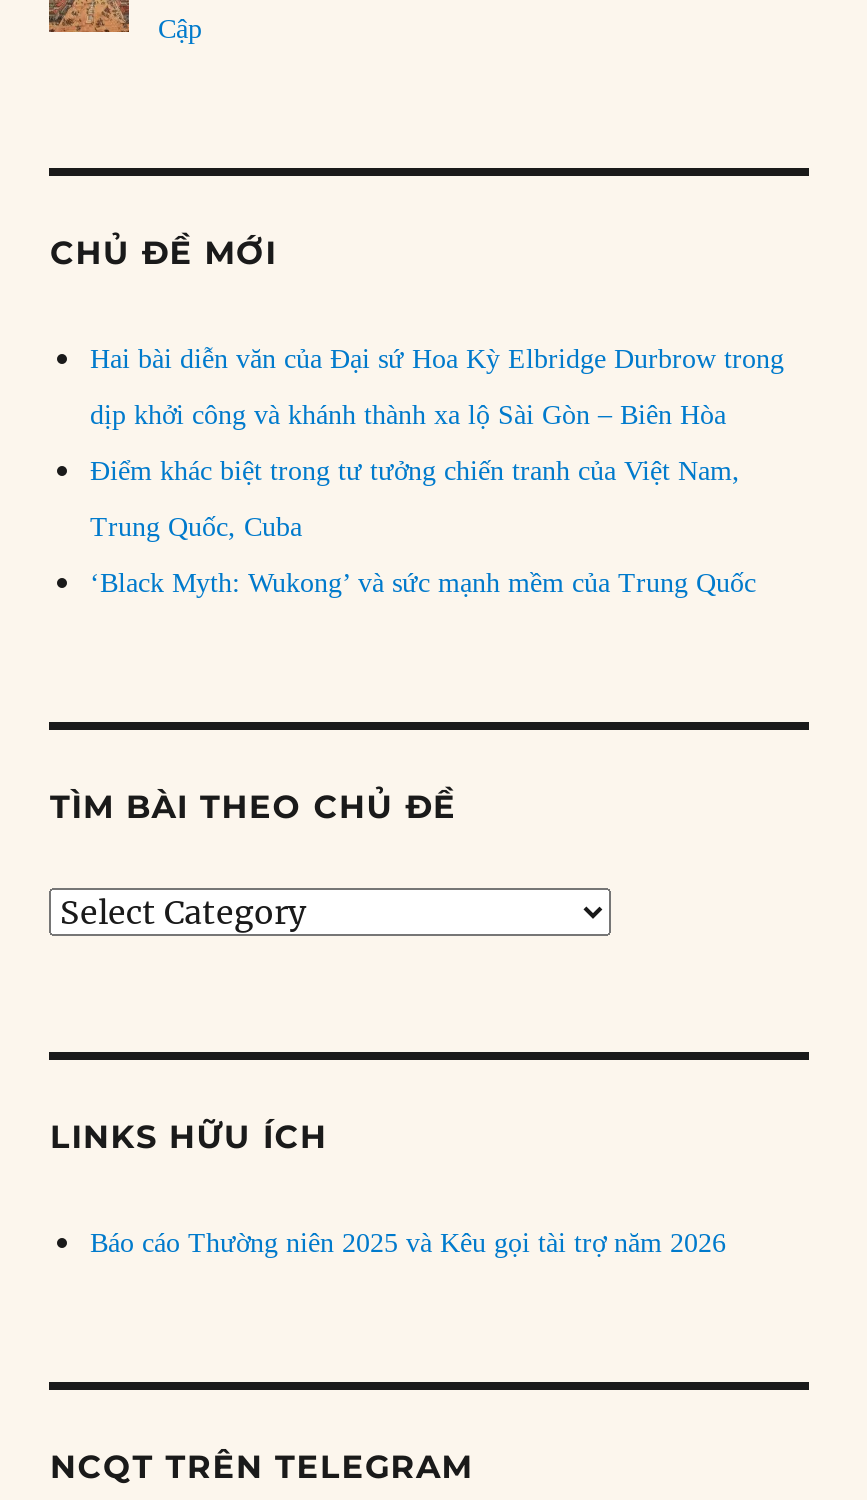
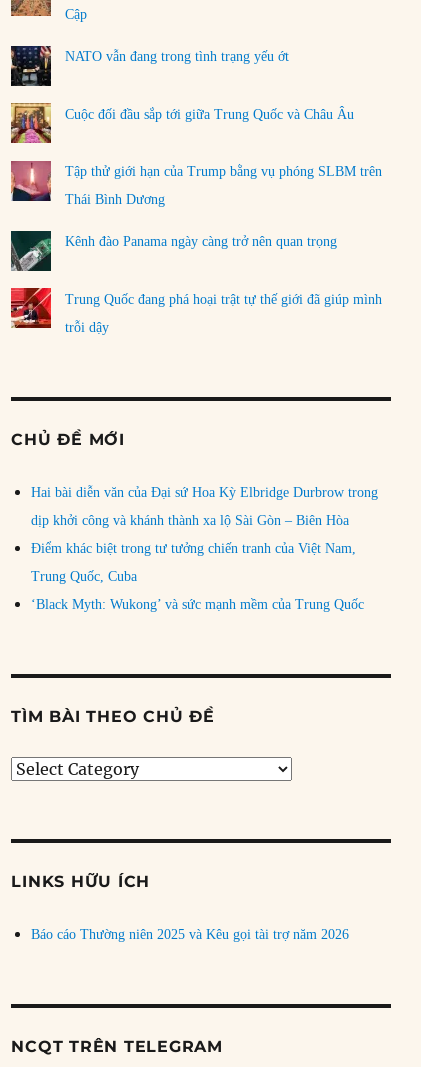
+ [image]
+ NATO vẫn đang trong tình trạng yếu ớt

+ [image]
+ Tập thử giới hạn của Trump bằng vụ phóng SLBM trên
+ Thái Bình Dương
+ Kênh đào Panama ngày càng trở nên quan trọng

+ [image]
+ Trung Quốc đang phá hoại trật tự thế giới đã giúp mình
+ trỗi dậy

+ [image]

+ [image]
+ Cuộc đối đầu sắp tới giữa Trung Quốc và Châu Âu
